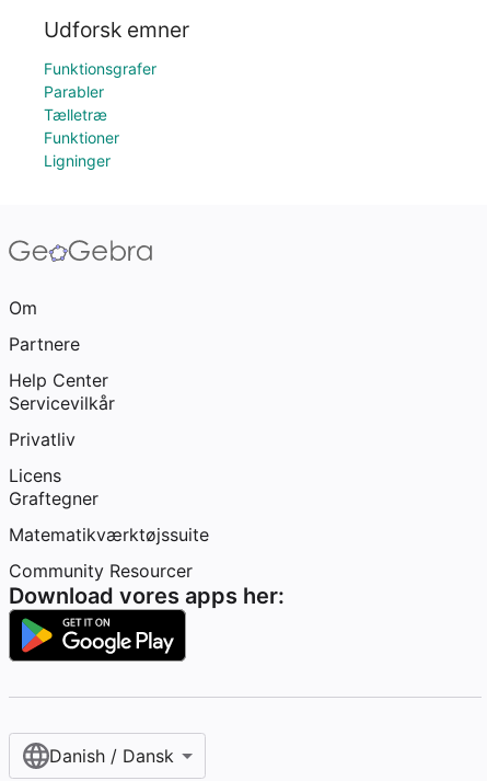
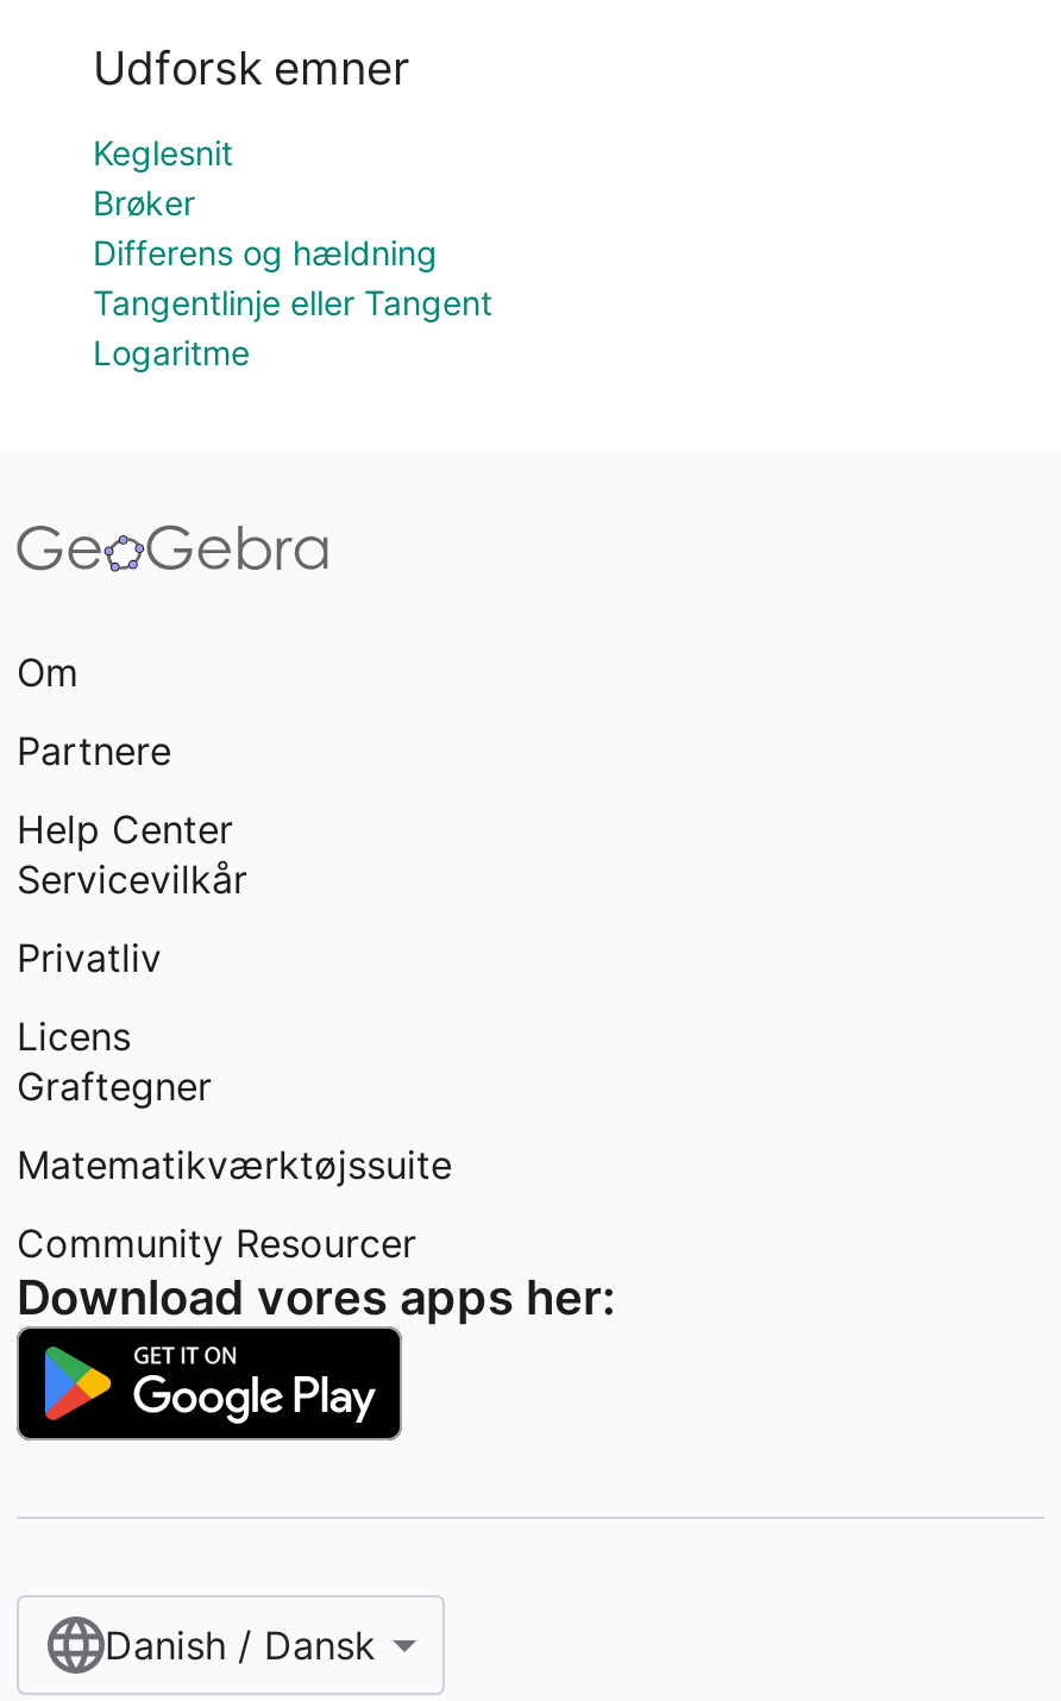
- Funktionsgrafer
- Parabler
- Tælletræ
- Funktioner
- Ligninger
+ Keglesnit
+ Brøker
+ Differens og hældning
+ Tangentlinje eller Tangent
+ Logaritme
